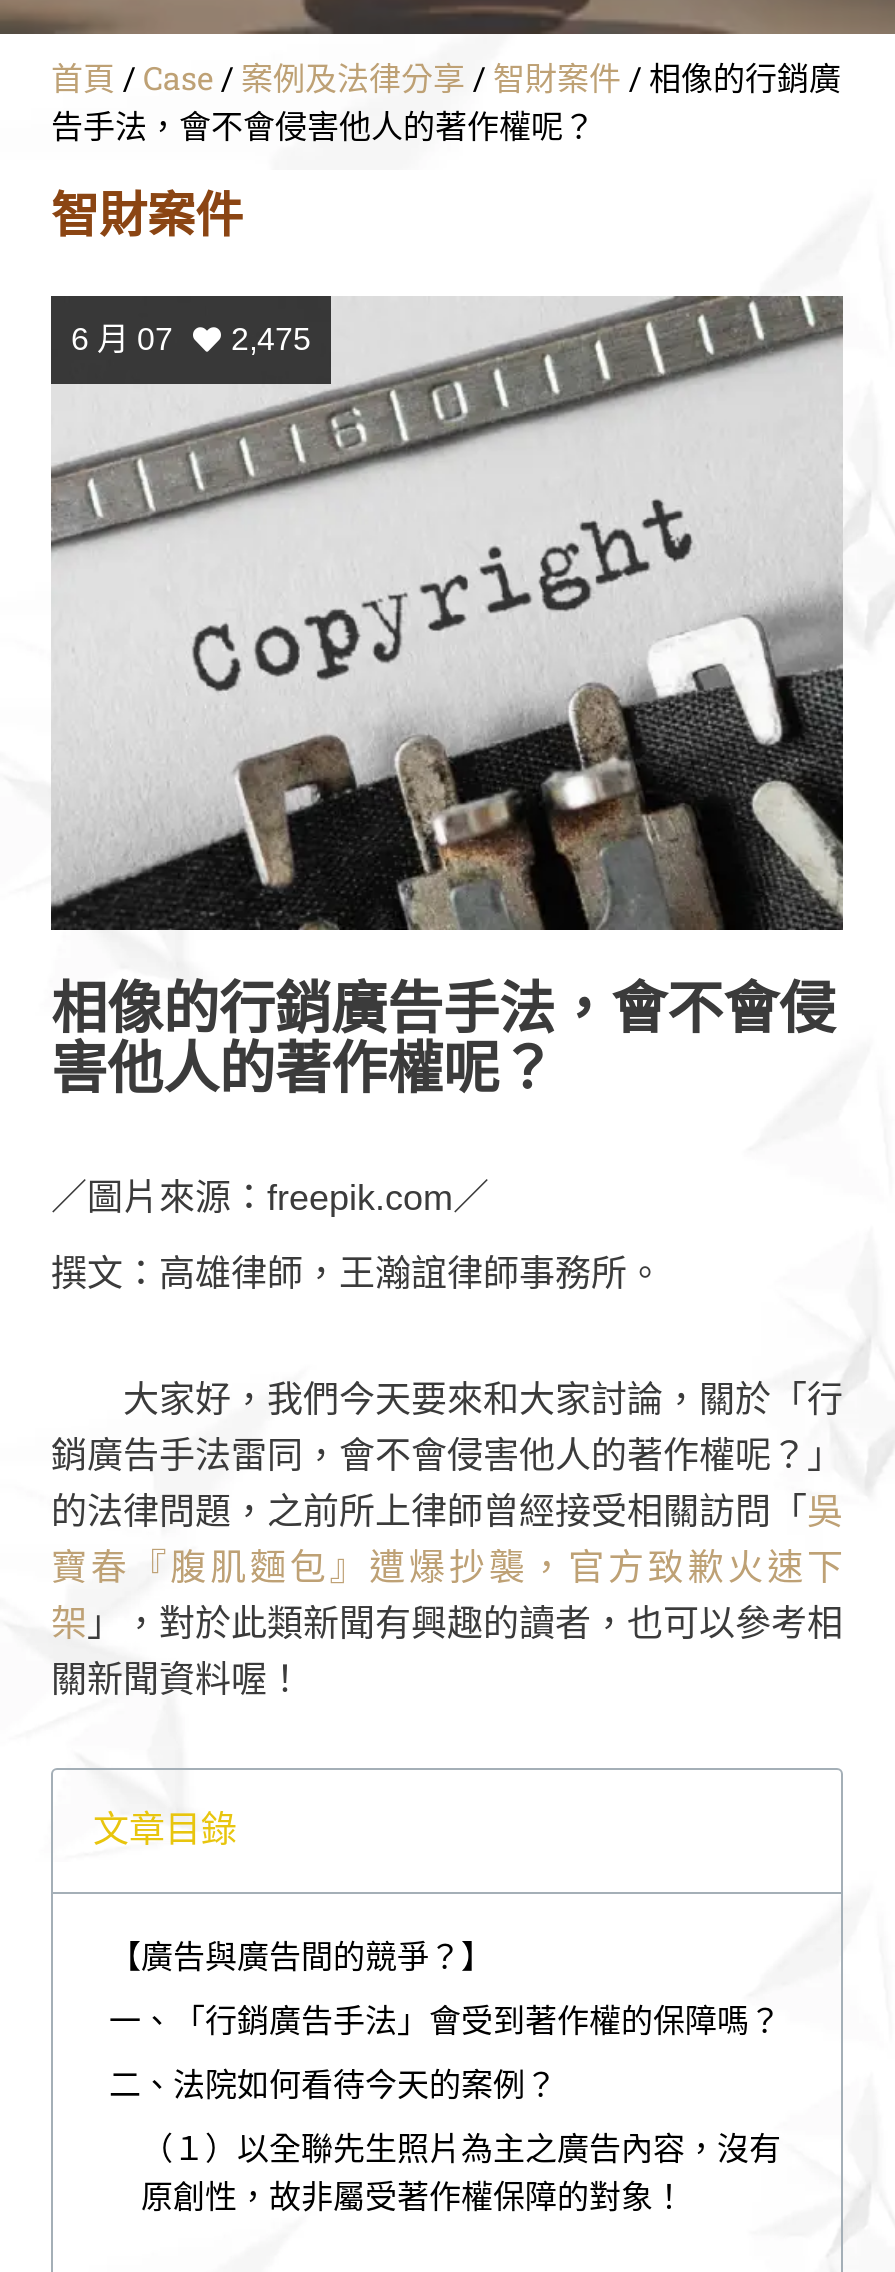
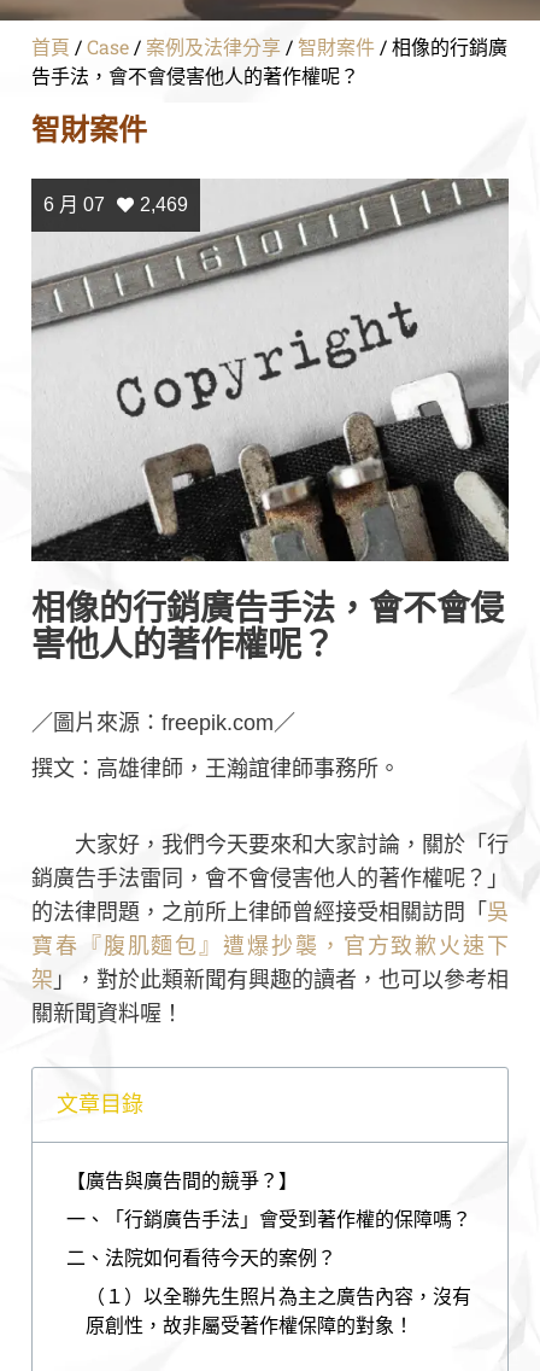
- 6 月 07 2,475
+ 6 月 07 2,469
